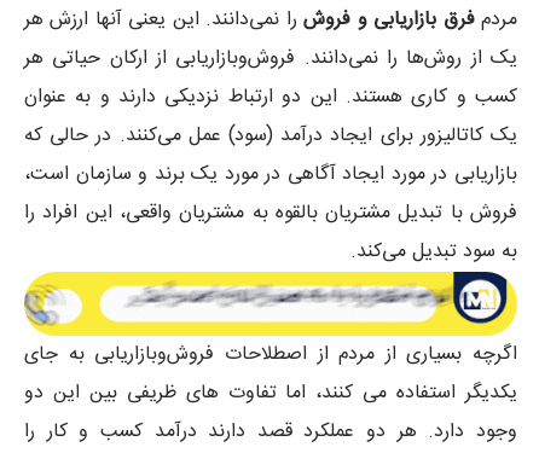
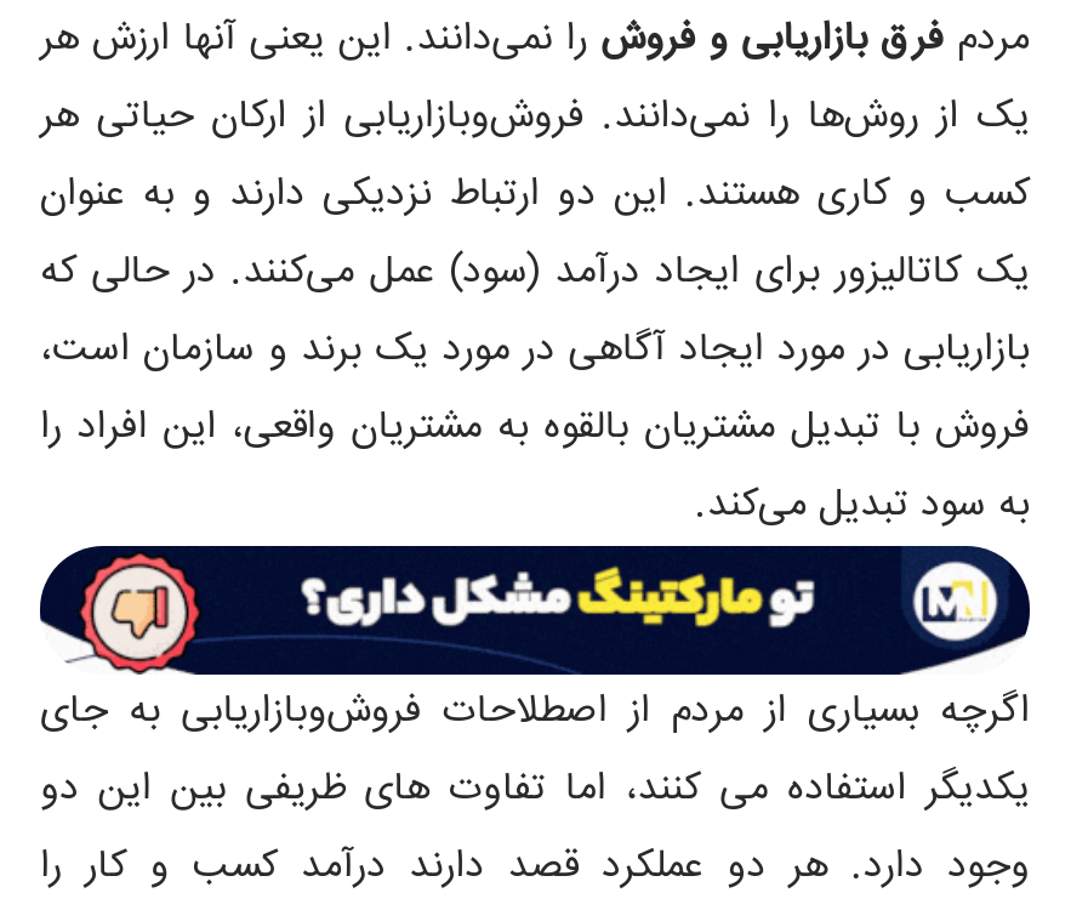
- [image]
+ [image]
